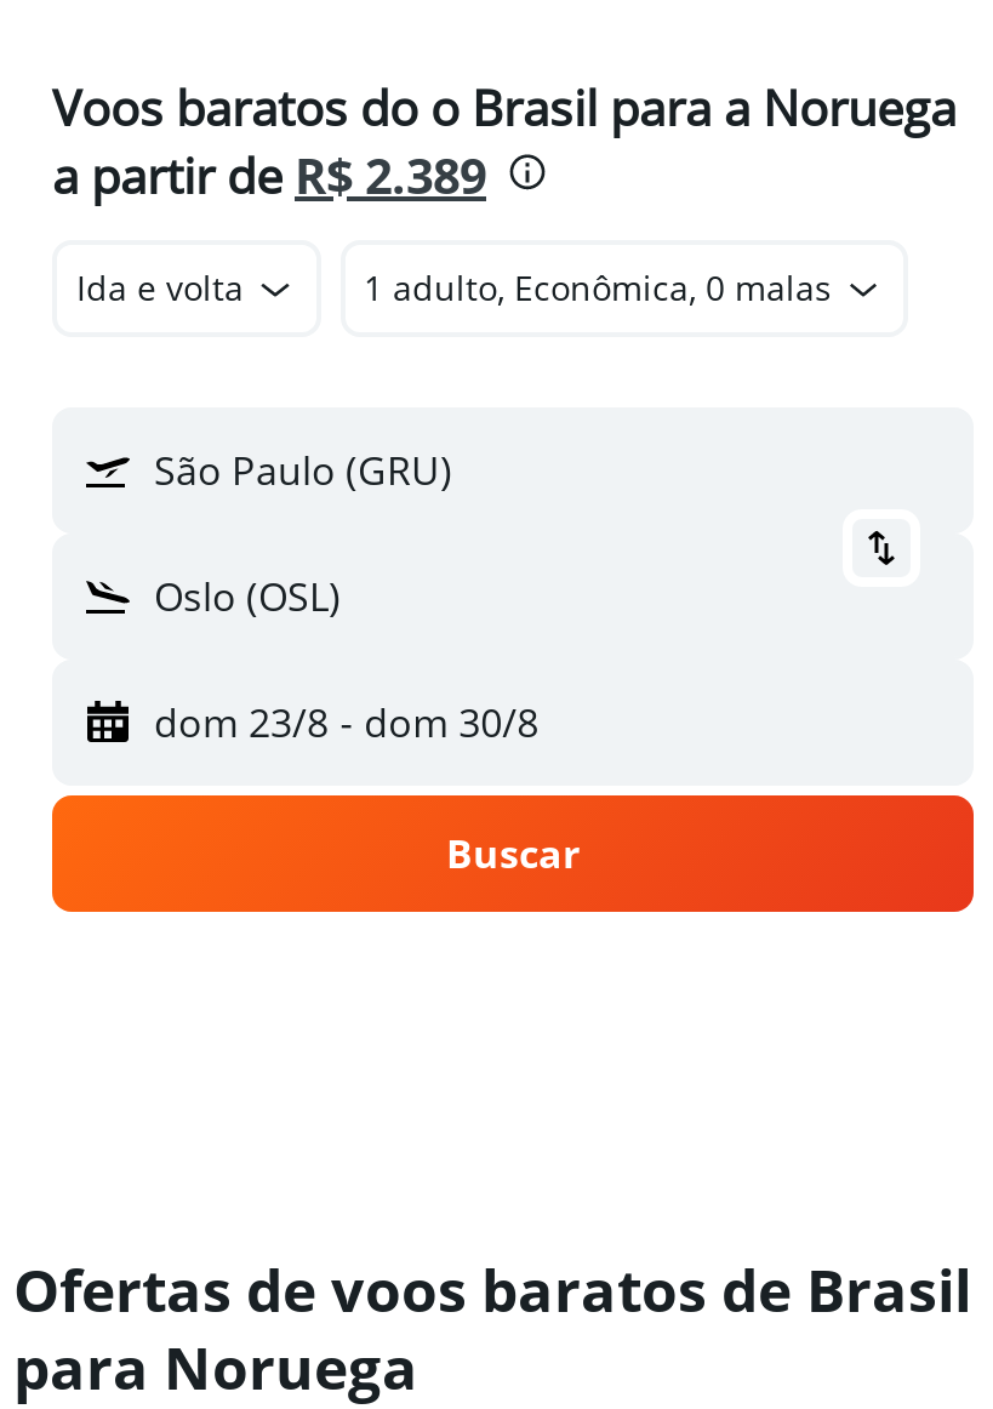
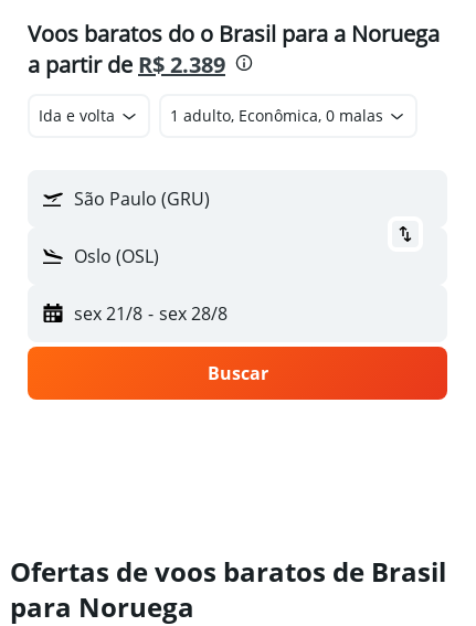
- dom 23/8 - dom 30/8
+ sex 21/8 - sex 28/8
